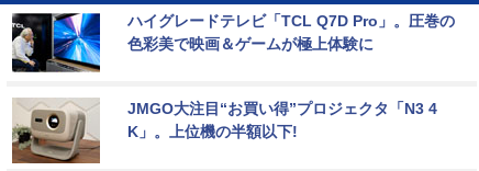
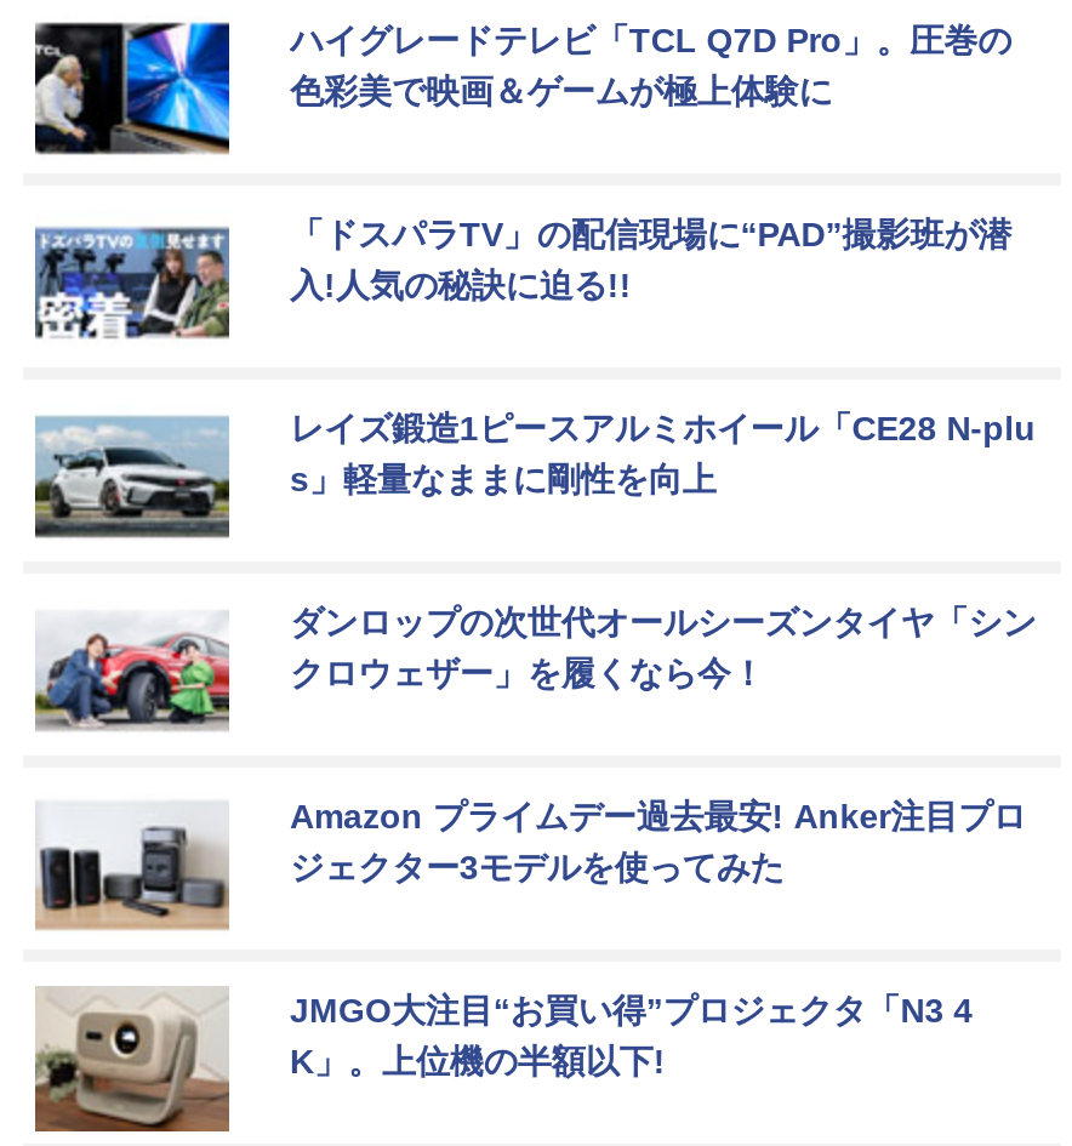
+ [image]
+ レイズ鍛造1ピースアルミホイール「CE28 N-plu
+ s」軽量なままに剛性を向上

+ [image]
+ ダンロップの次世代オールシーズンタイヤ「シン
+ クロウェザー」を履くなら今！

+ [image]
+ 「ドスパラTV」の配信現場に“PAD”撮影班が潜
+ 入!人気の秘訣に迫る!!

+ [image]
+ Amazon プライムデー過去最安! Anker注目プロ
+ ジェクター3モデルを使ってみた
